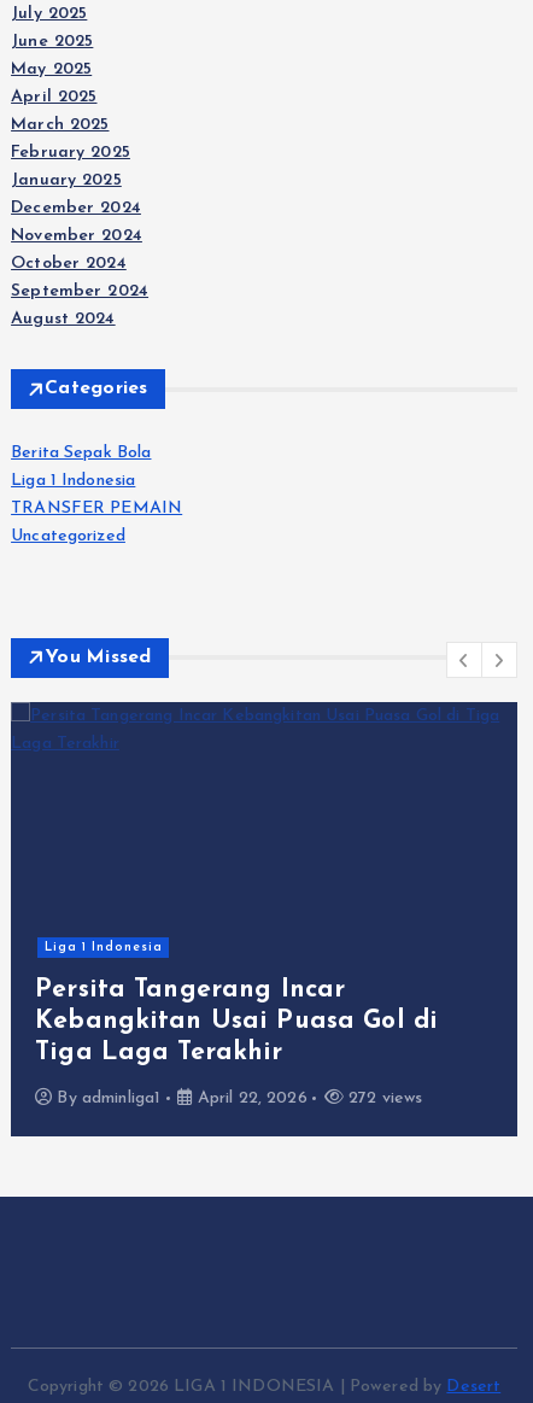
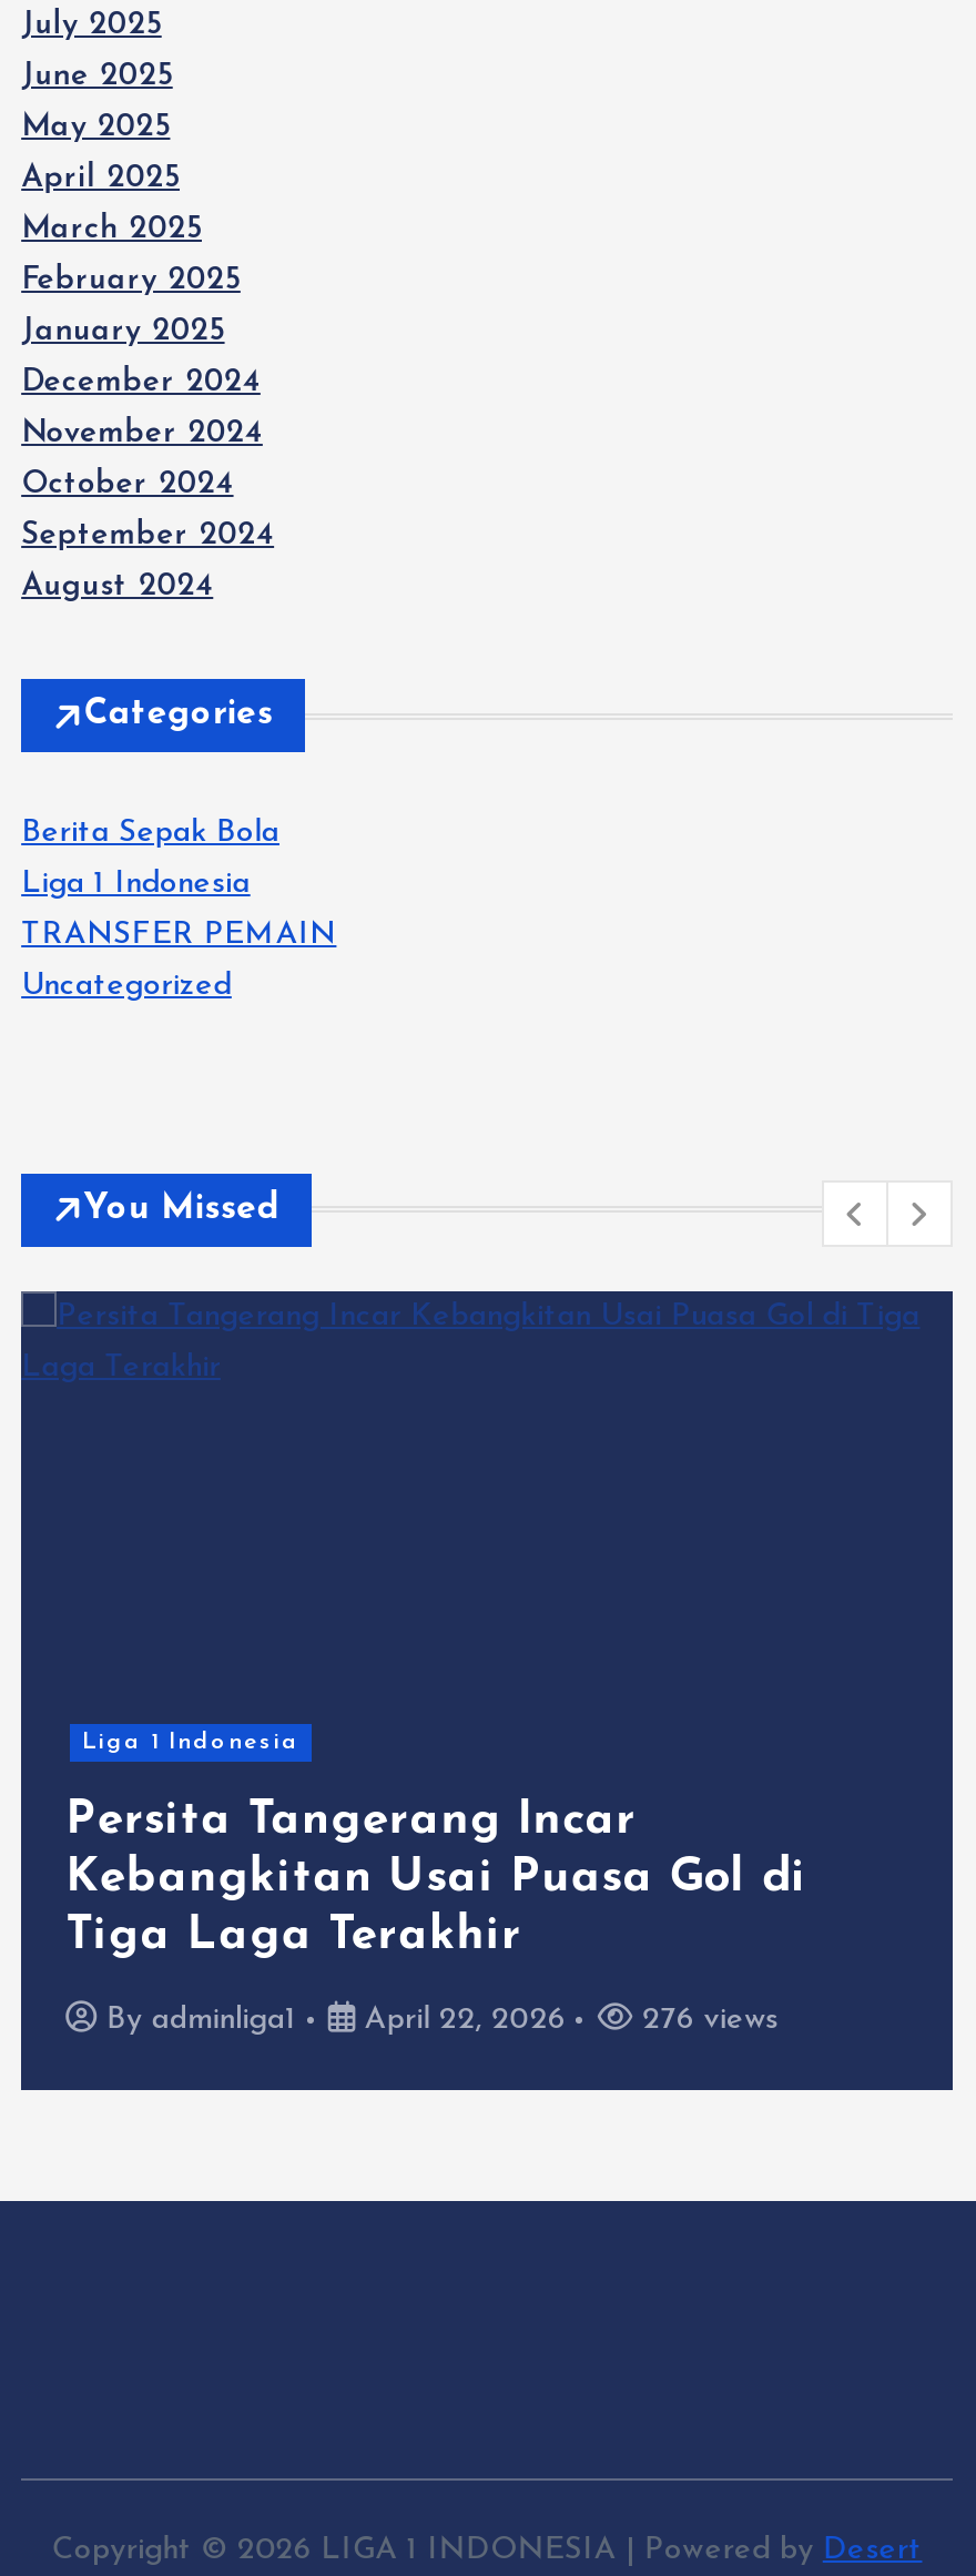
- 272 views
+ 276 views
